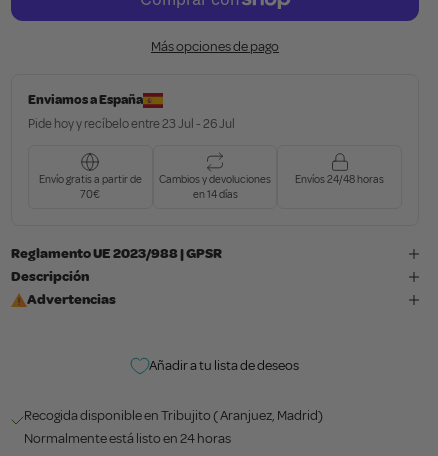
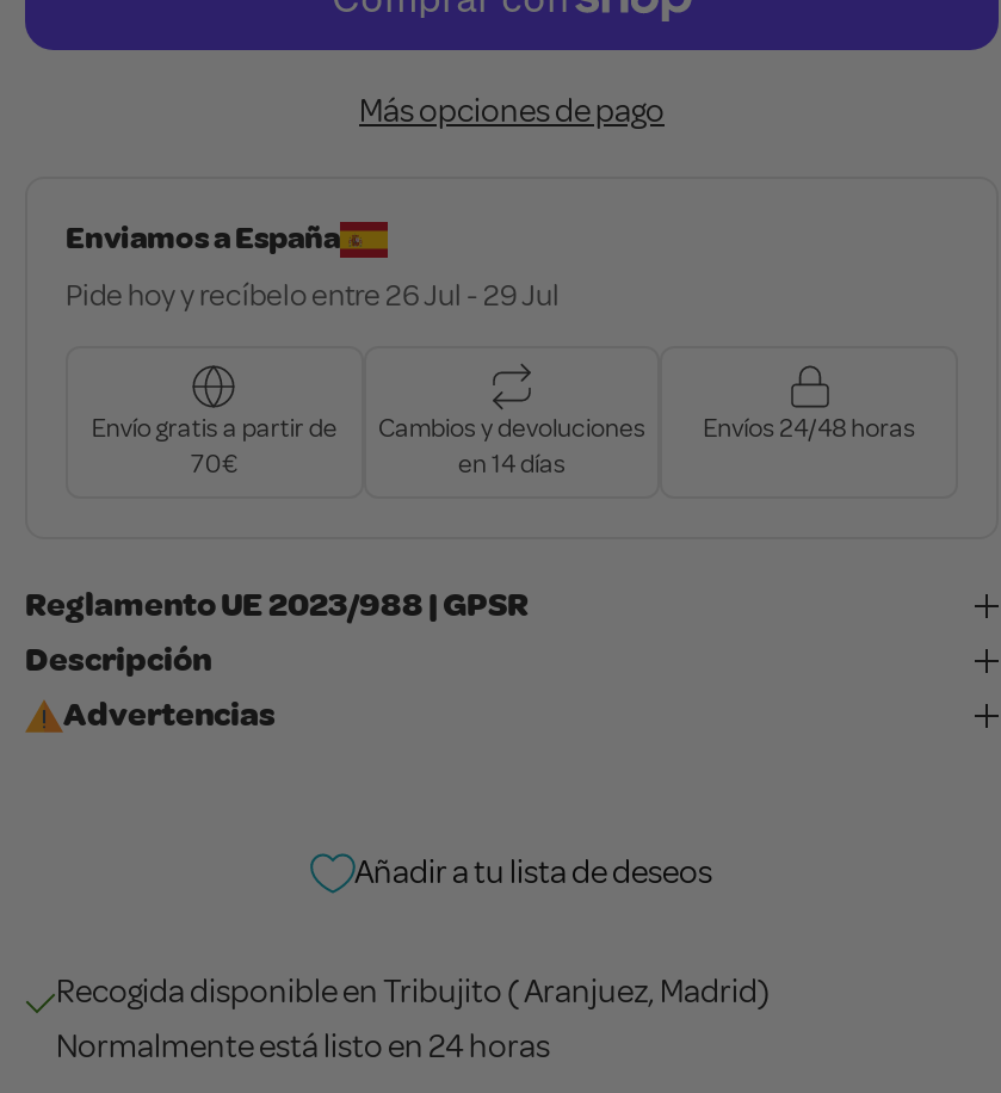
- Pide hoy y recíbelo entre 23 Jul - 26 Jul
+ Pide hoy y recíbelo entre 26 Jul - 29 Jul
